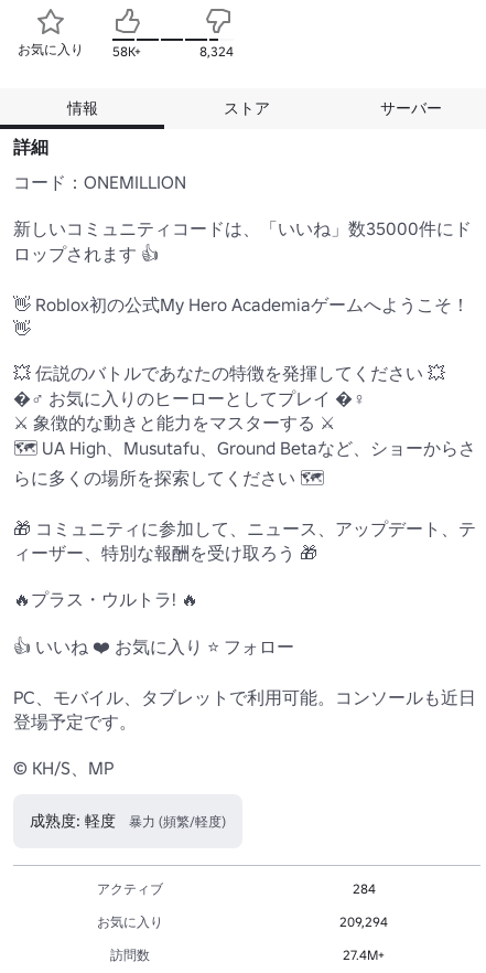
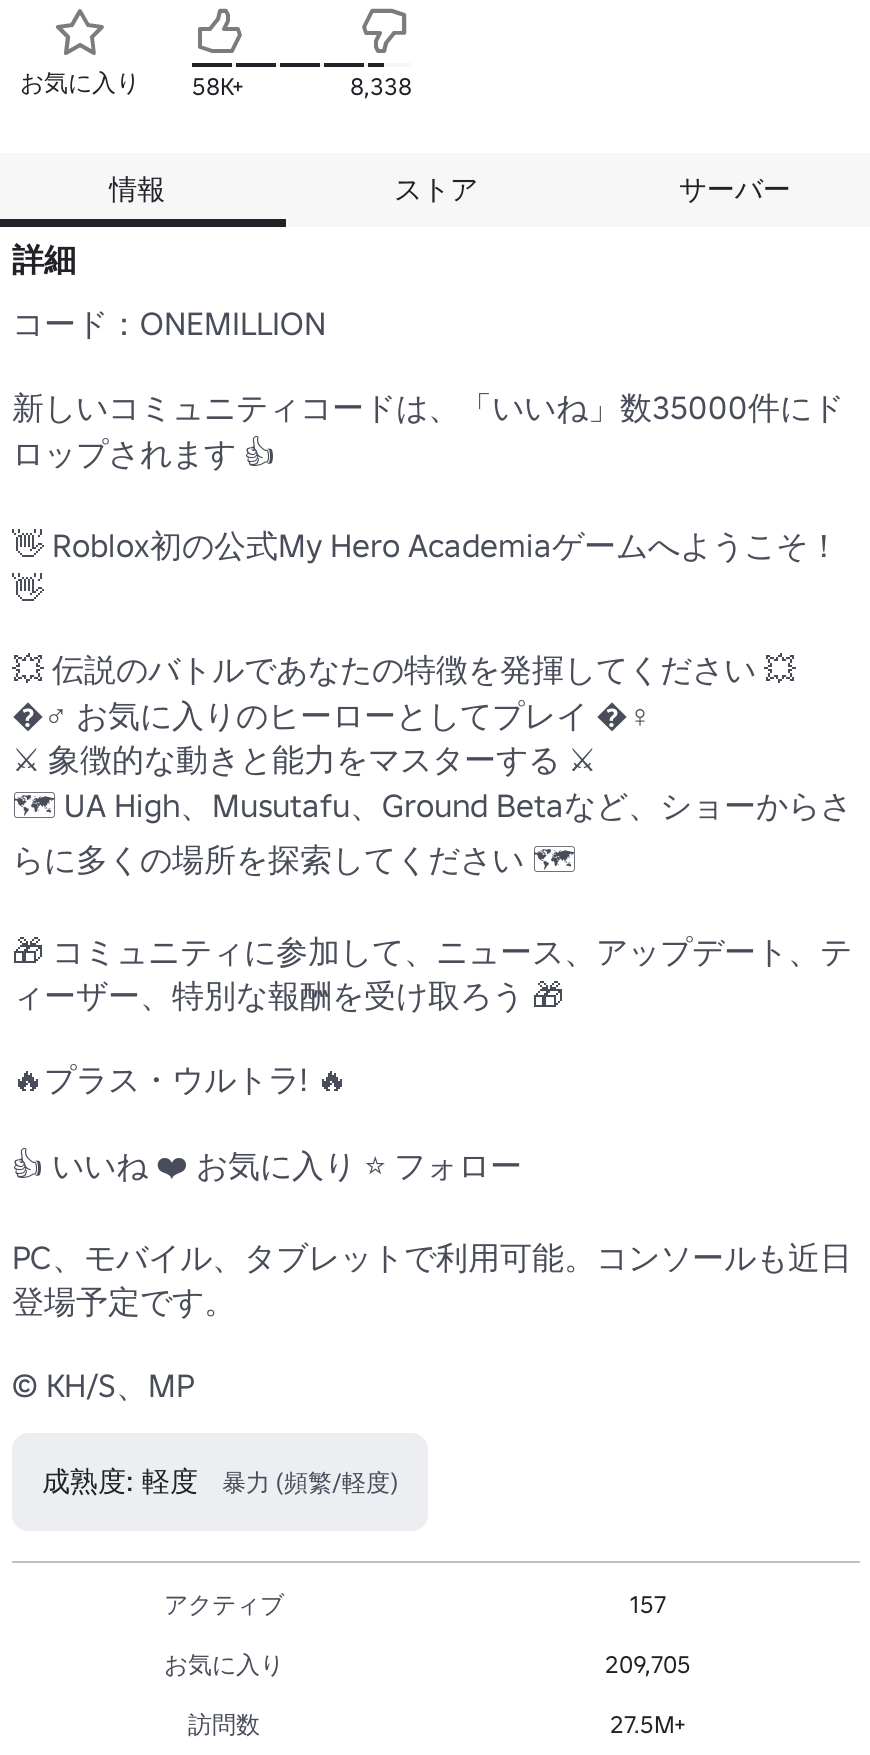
- 8,324
+ 8,338

- 284
+ 157

- 209,294
+ 209,705

- 27.4M+
+ 27.5M+
